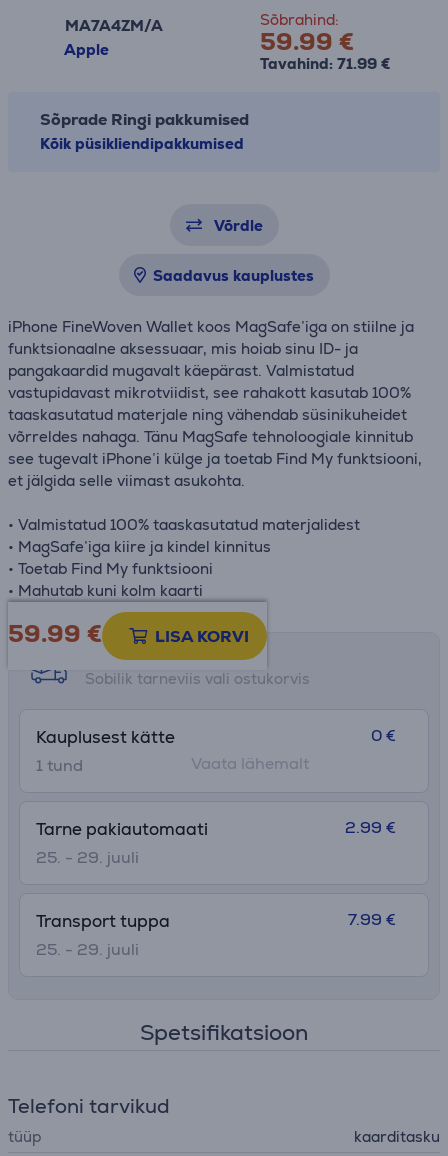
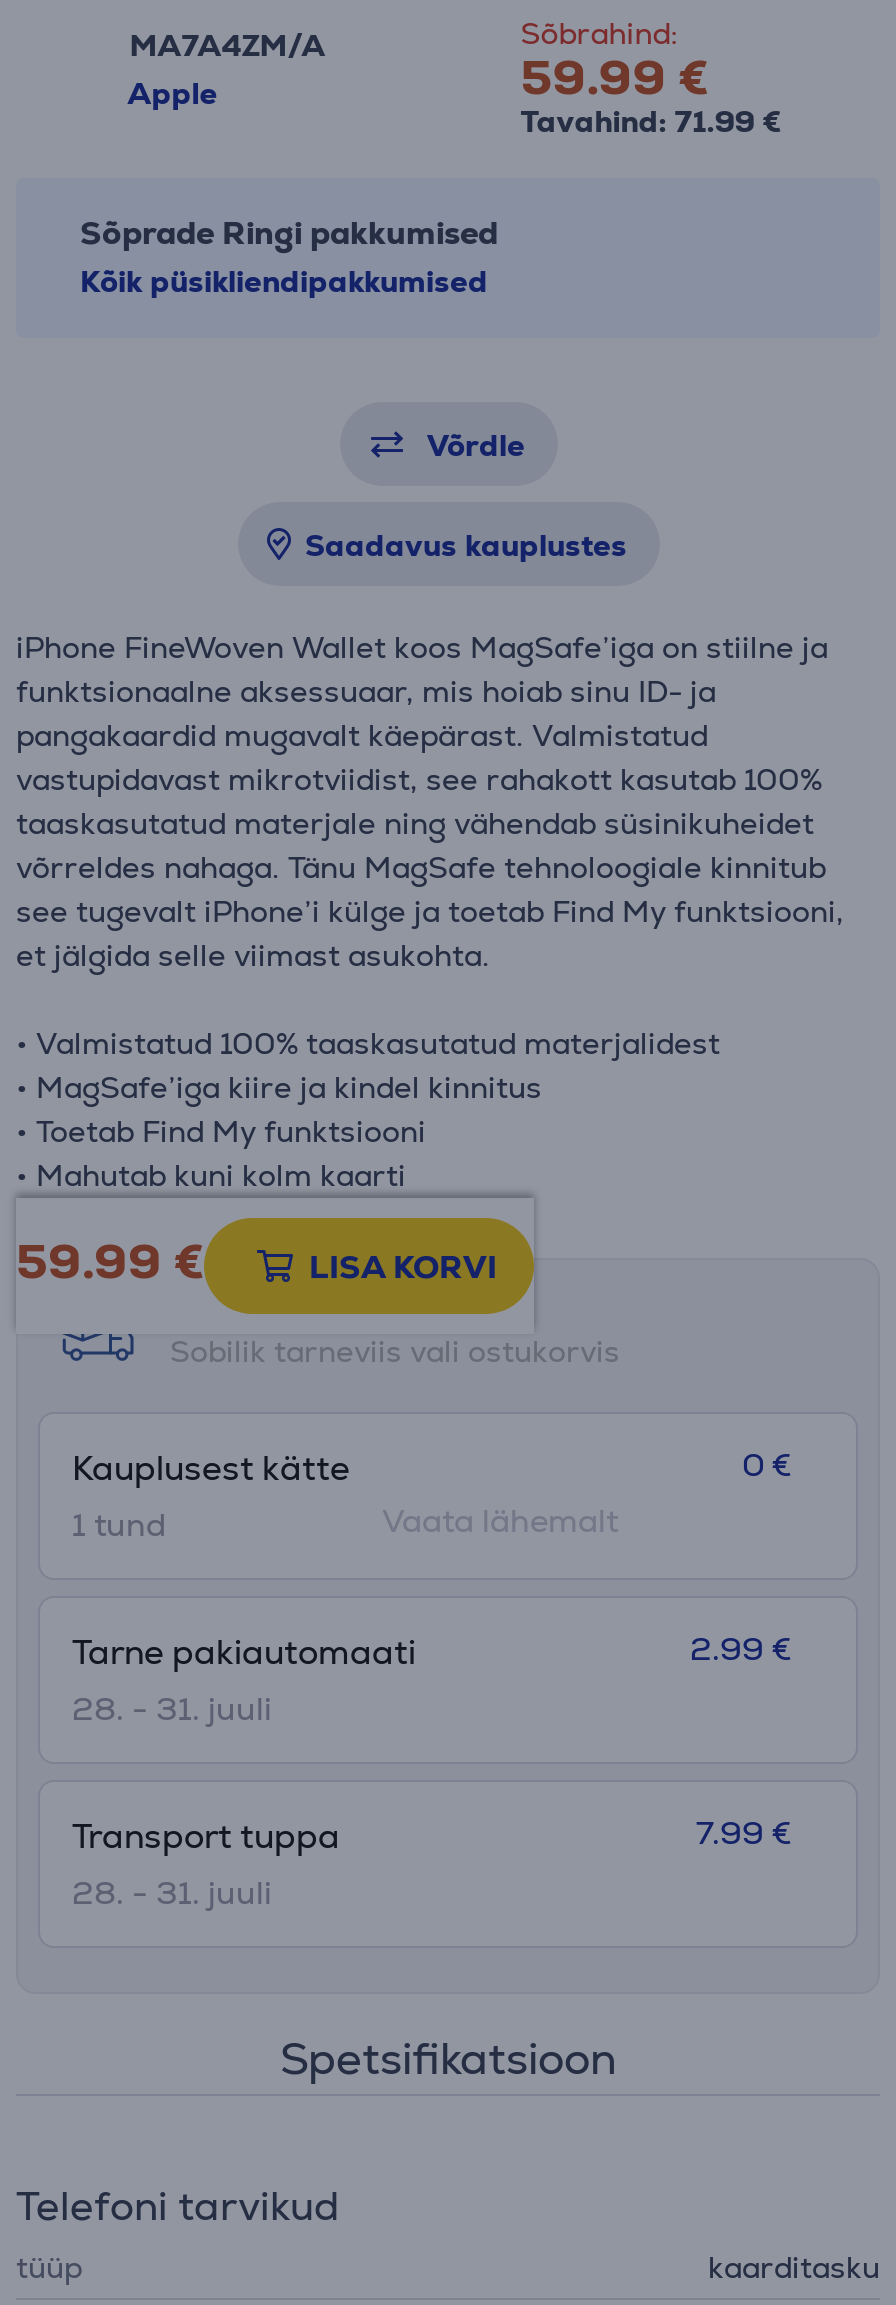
- 25. - 29. juuli
+ 28. - 31. juuli

- 25. - 29. juuli
+ 28. - 31. juuli
